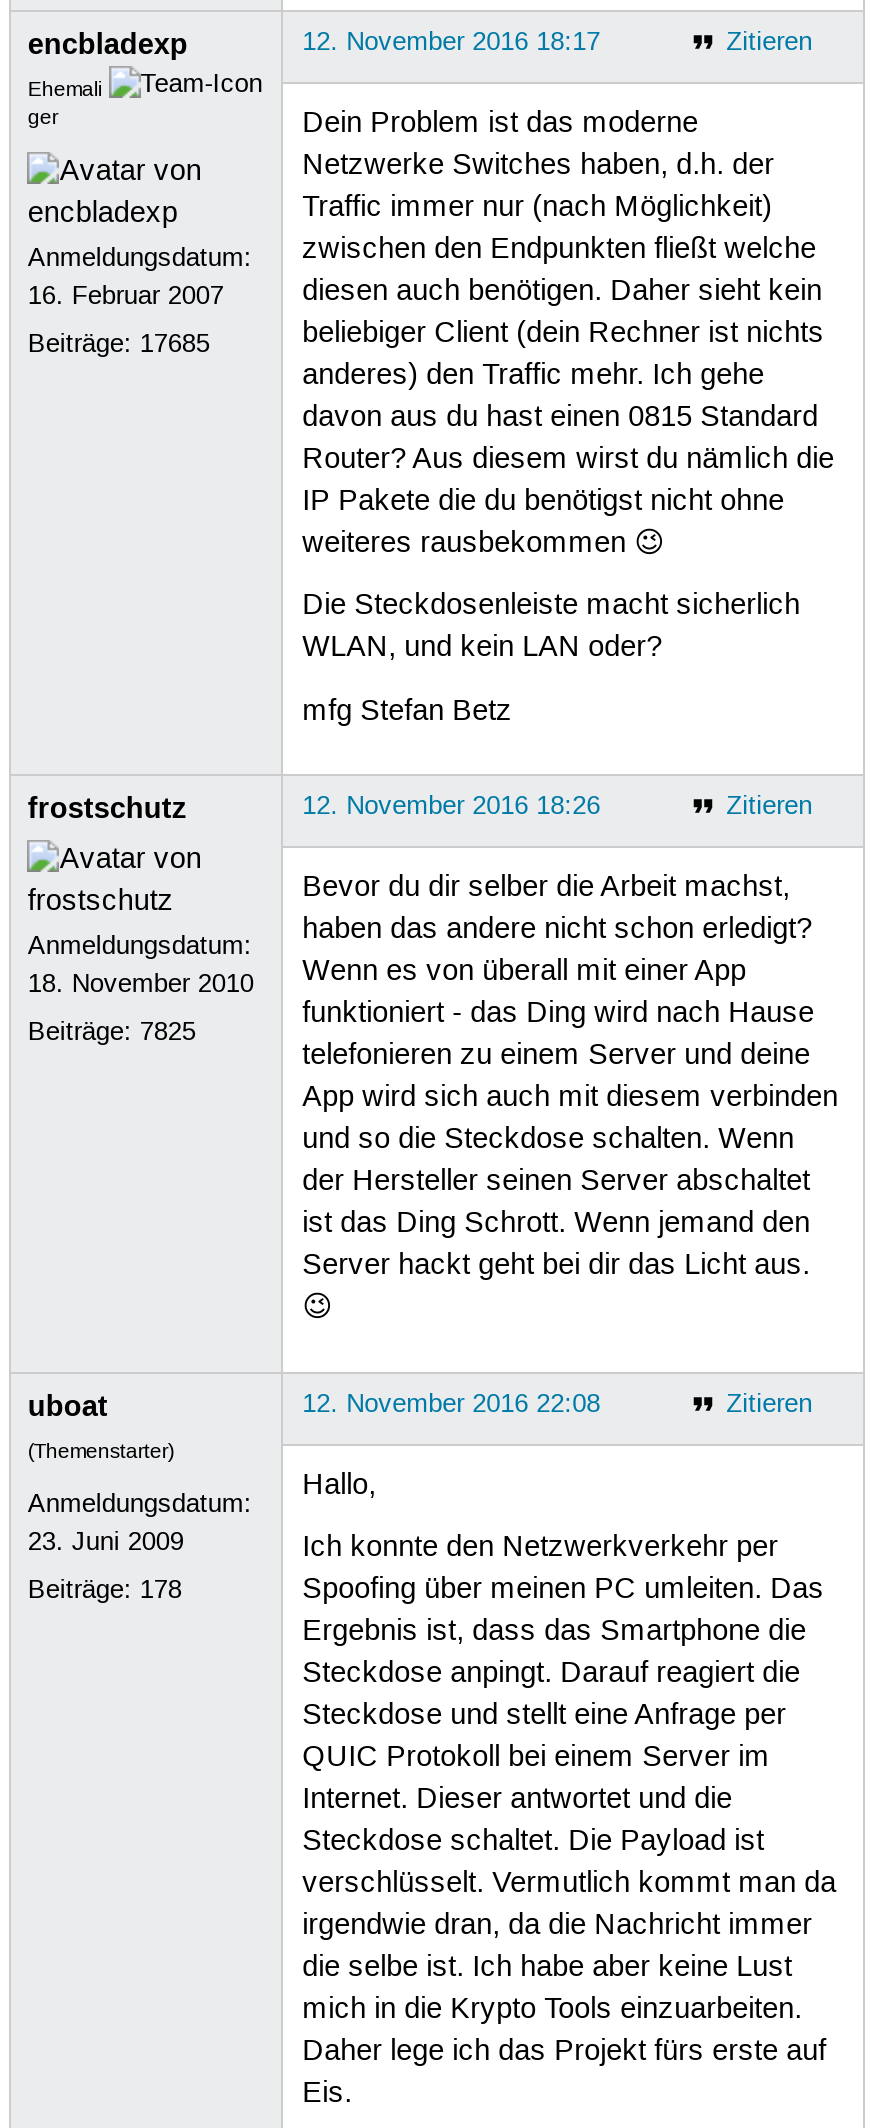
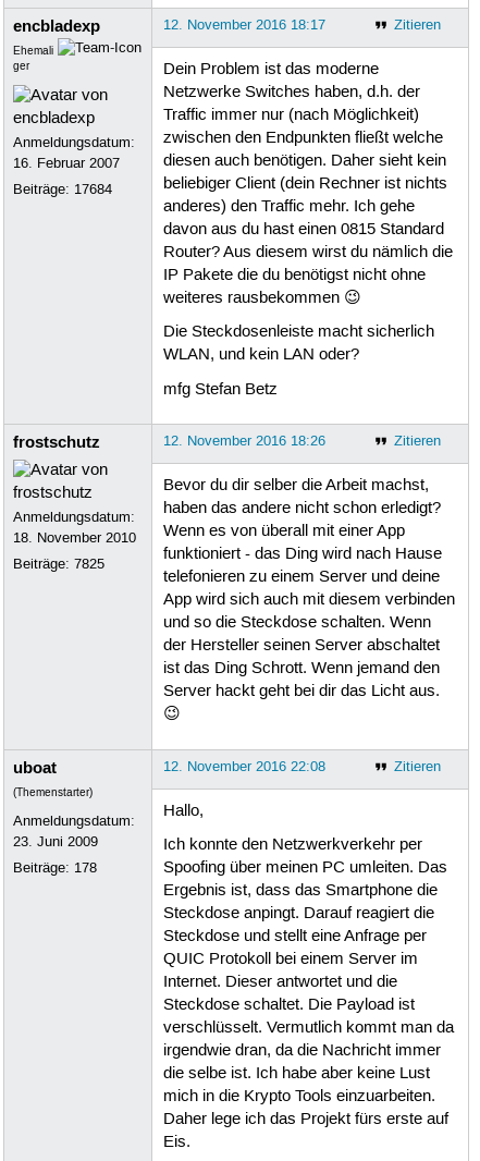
- Beiträge: 17685
+ Beiträge: 17684
